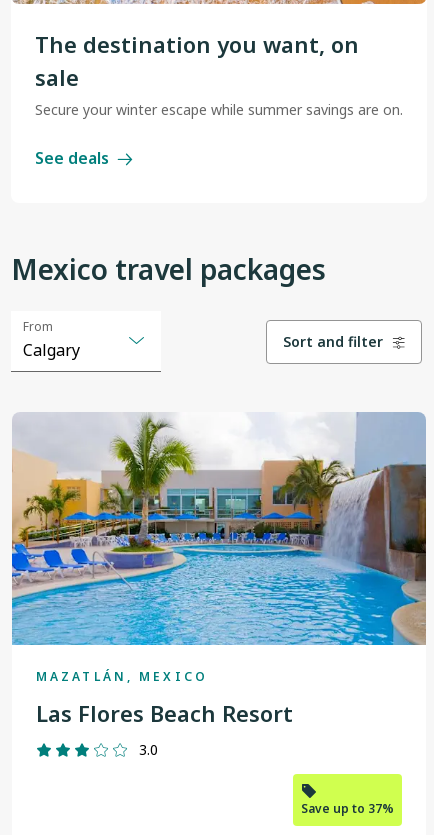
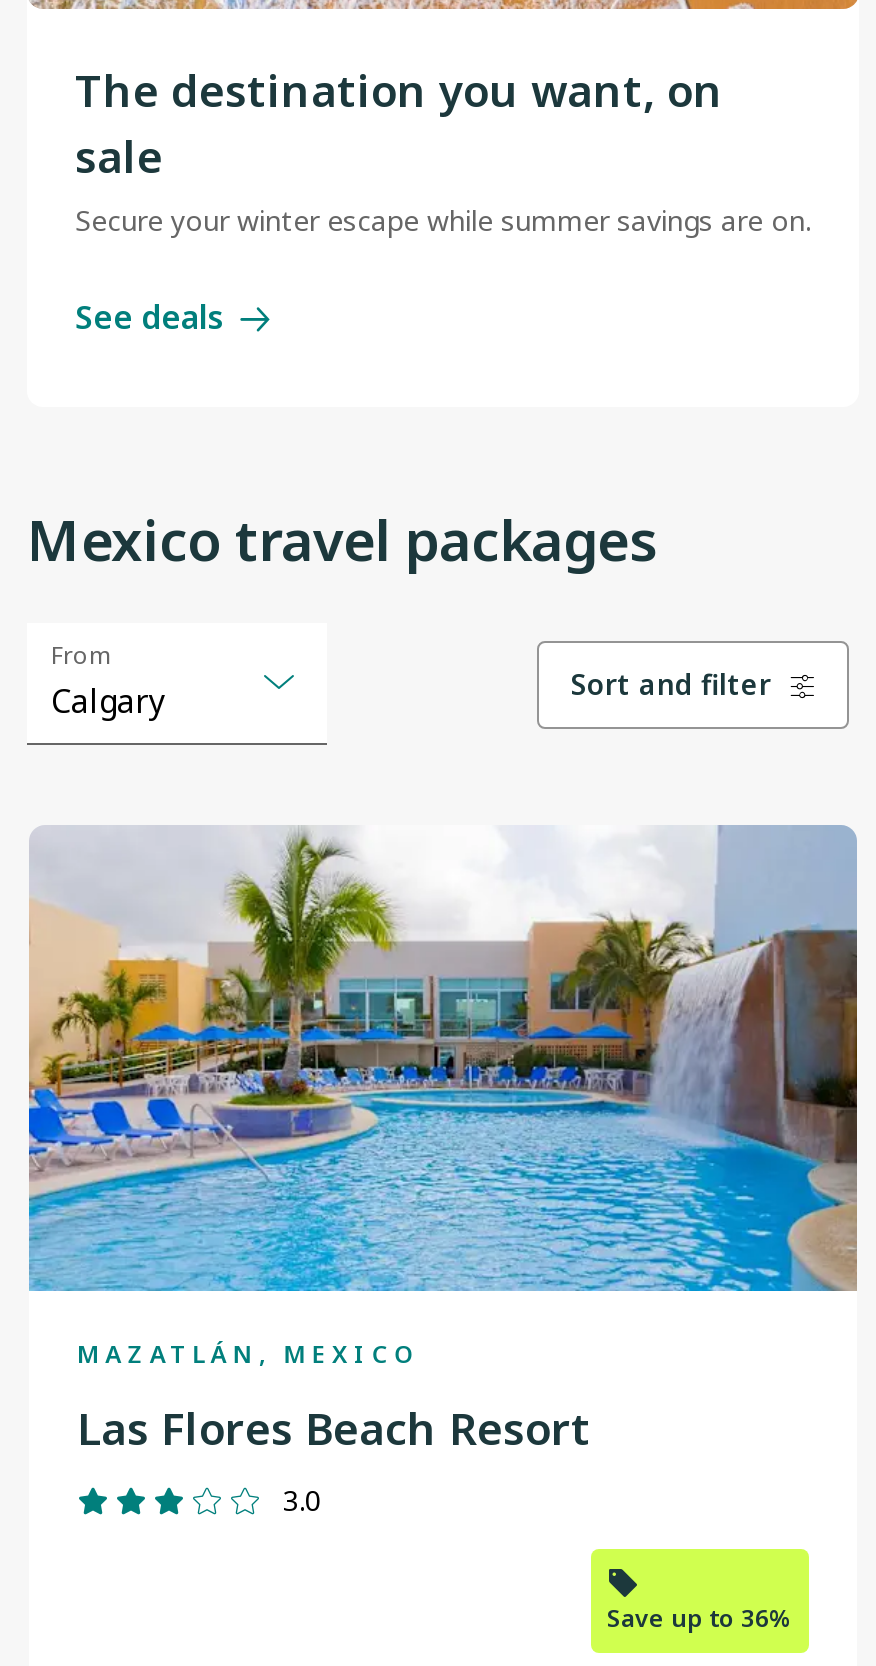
- Save up to 37%
+ Save up to 36%
